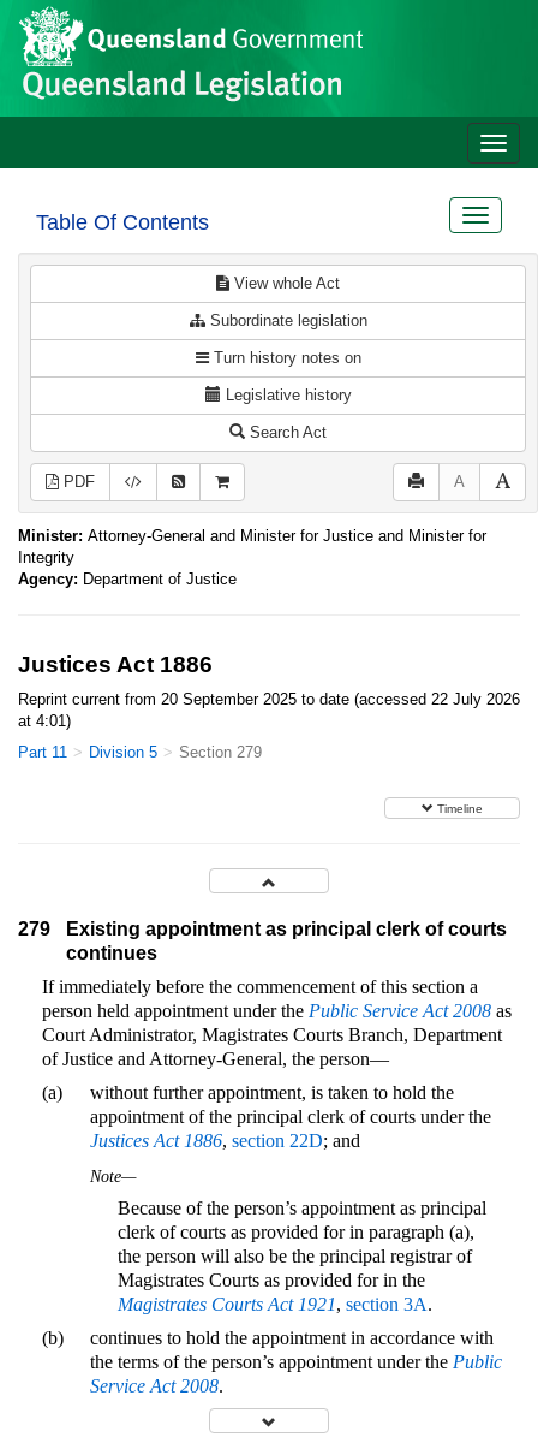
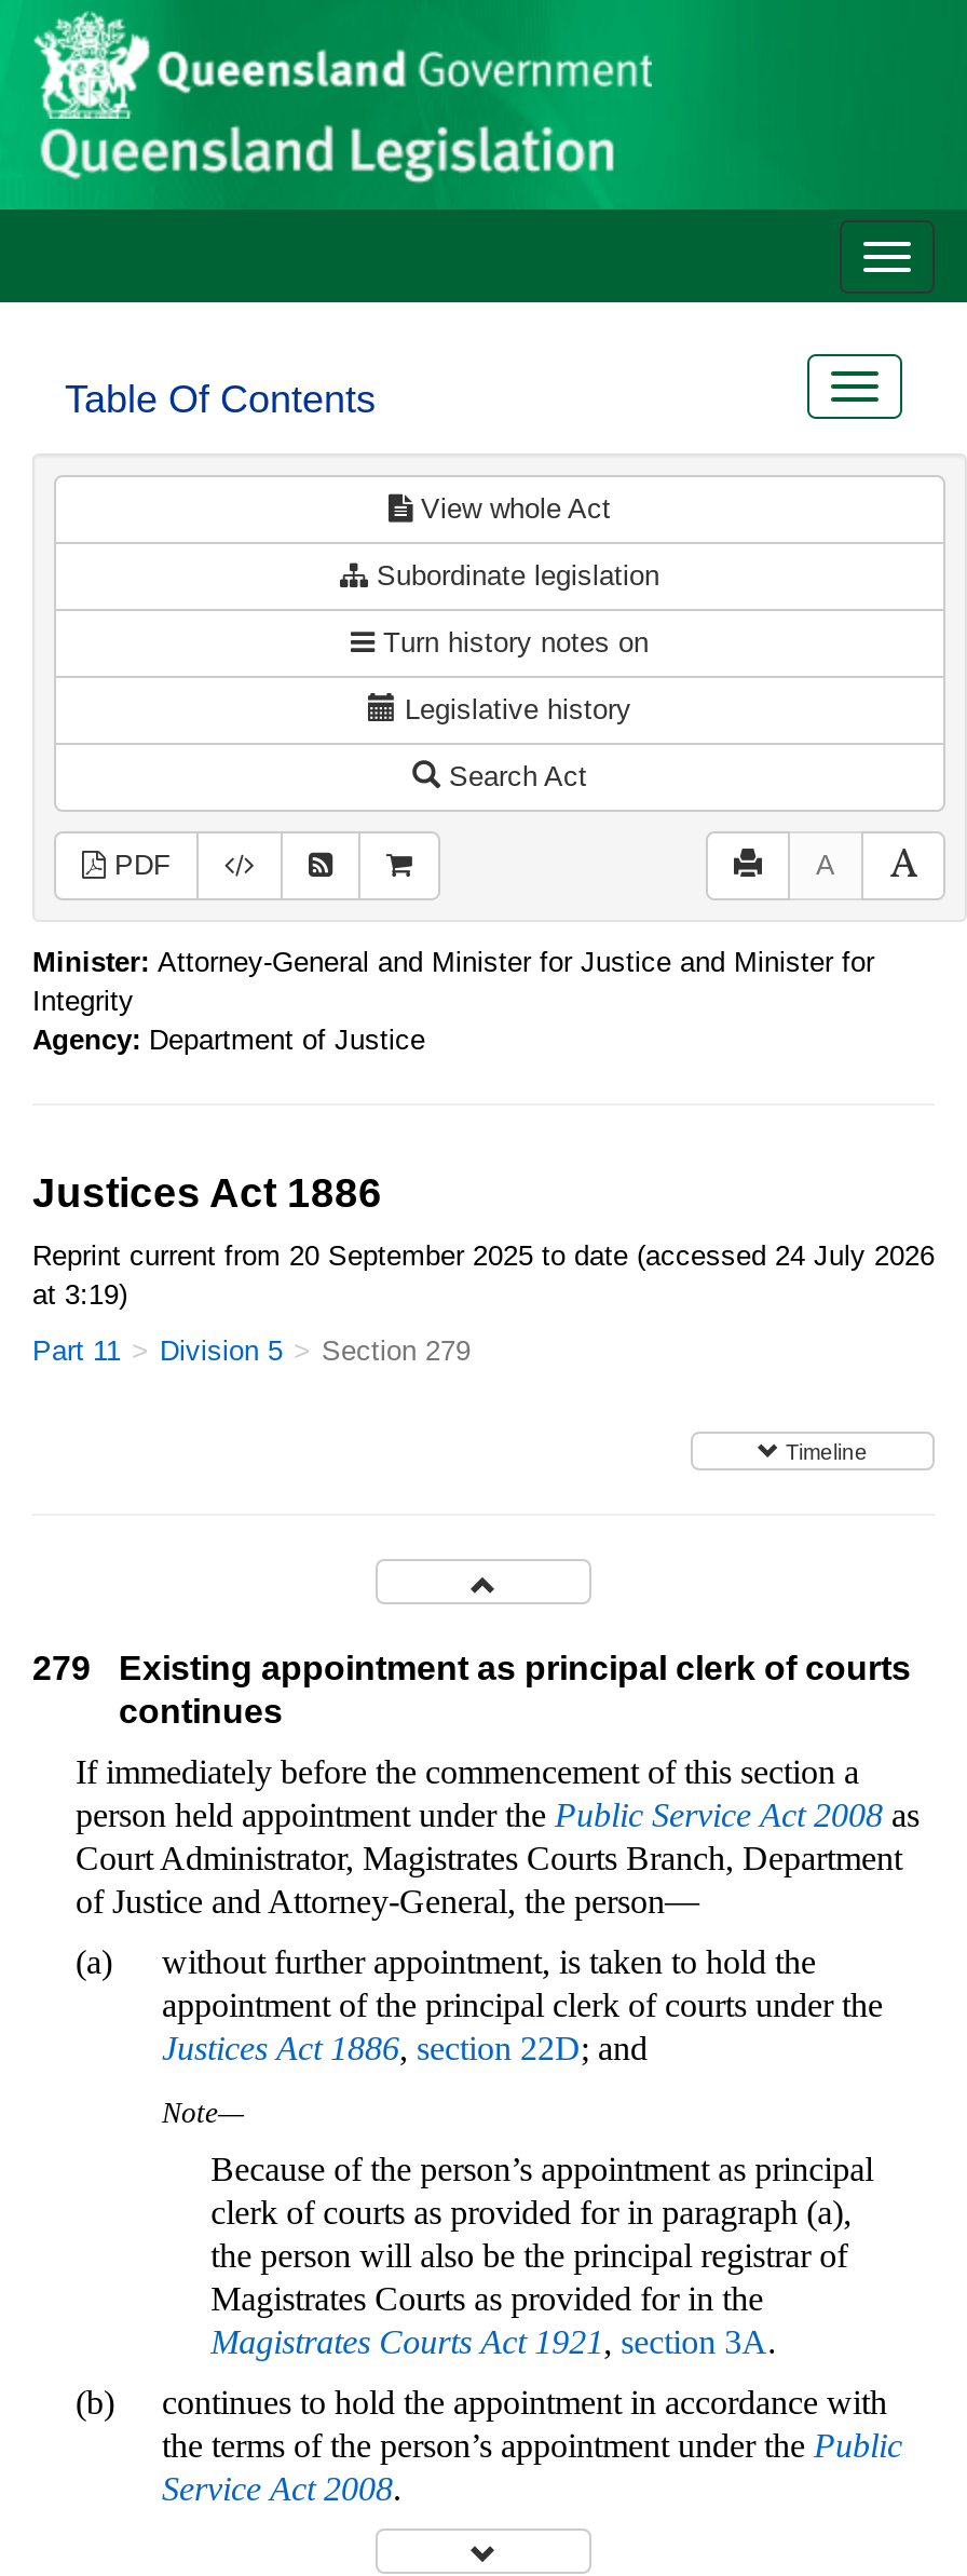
- Reprint current from 20 September 2025 to date (accessed 22 July 2026
+ Reprint current from 20 September 2025 to date (accessed 24 July 2026

- at 4:01)
+ at 3:19)
